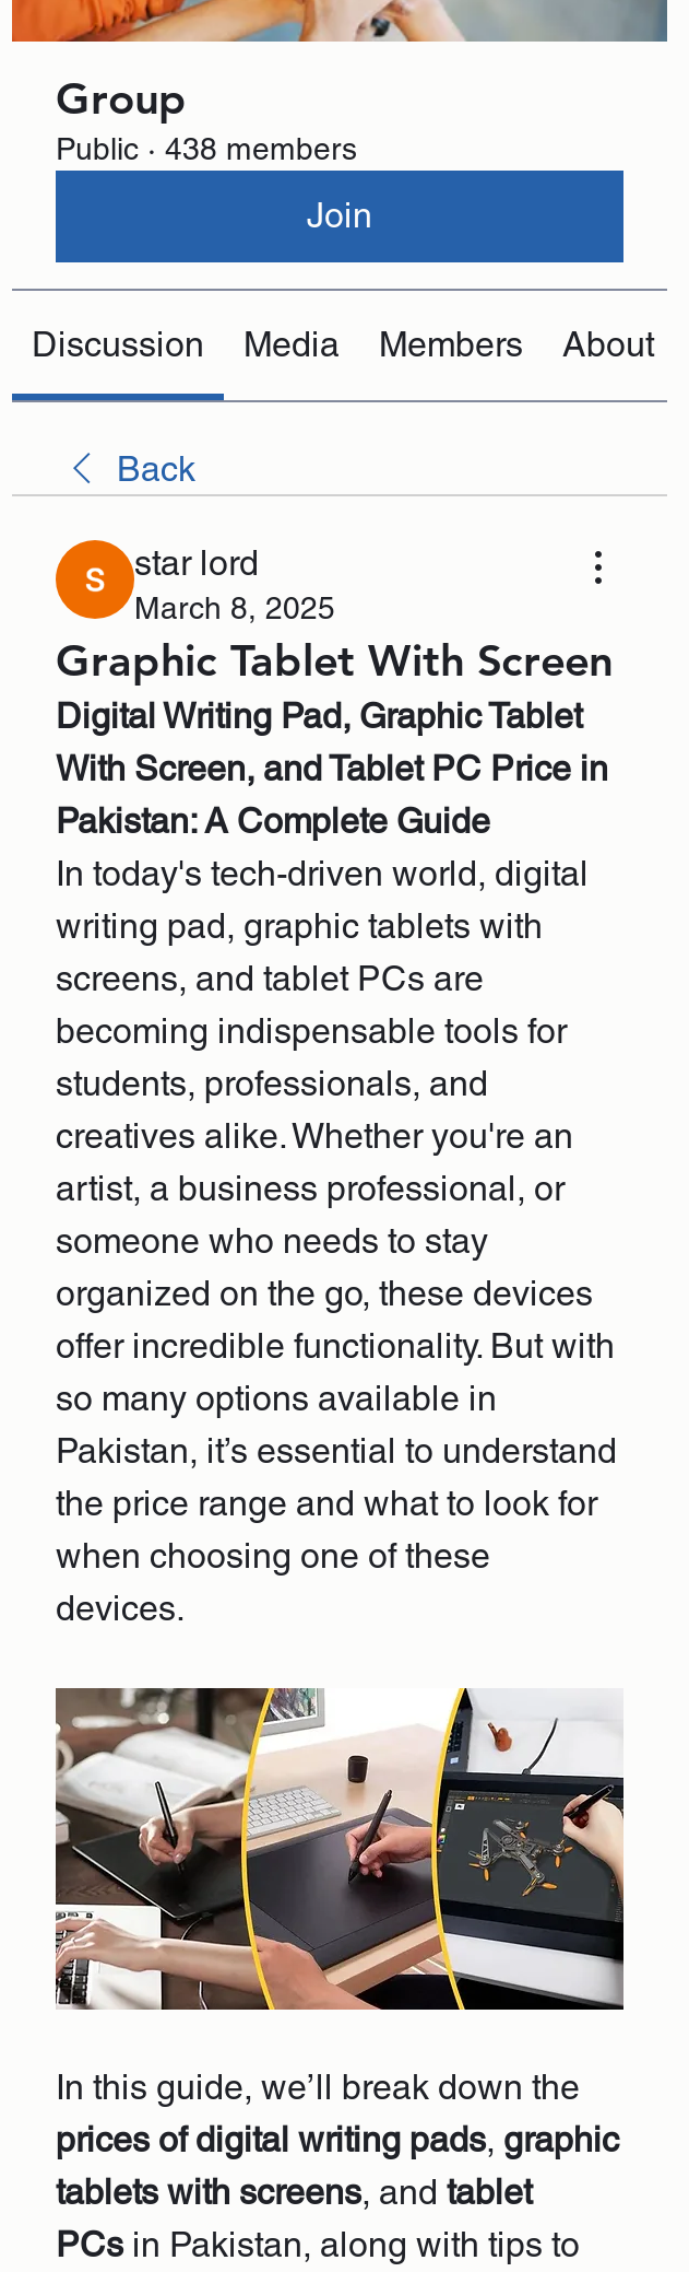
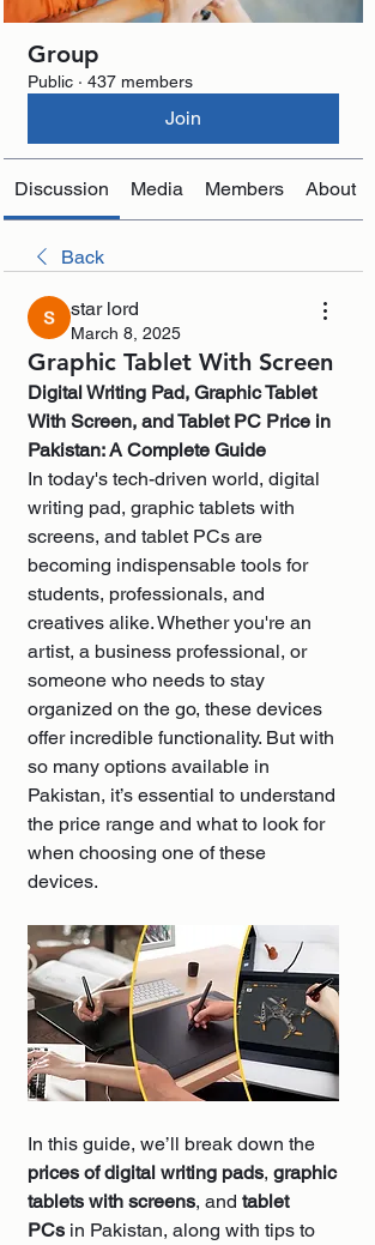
- Public · 438 members
+ Public · 437 members
